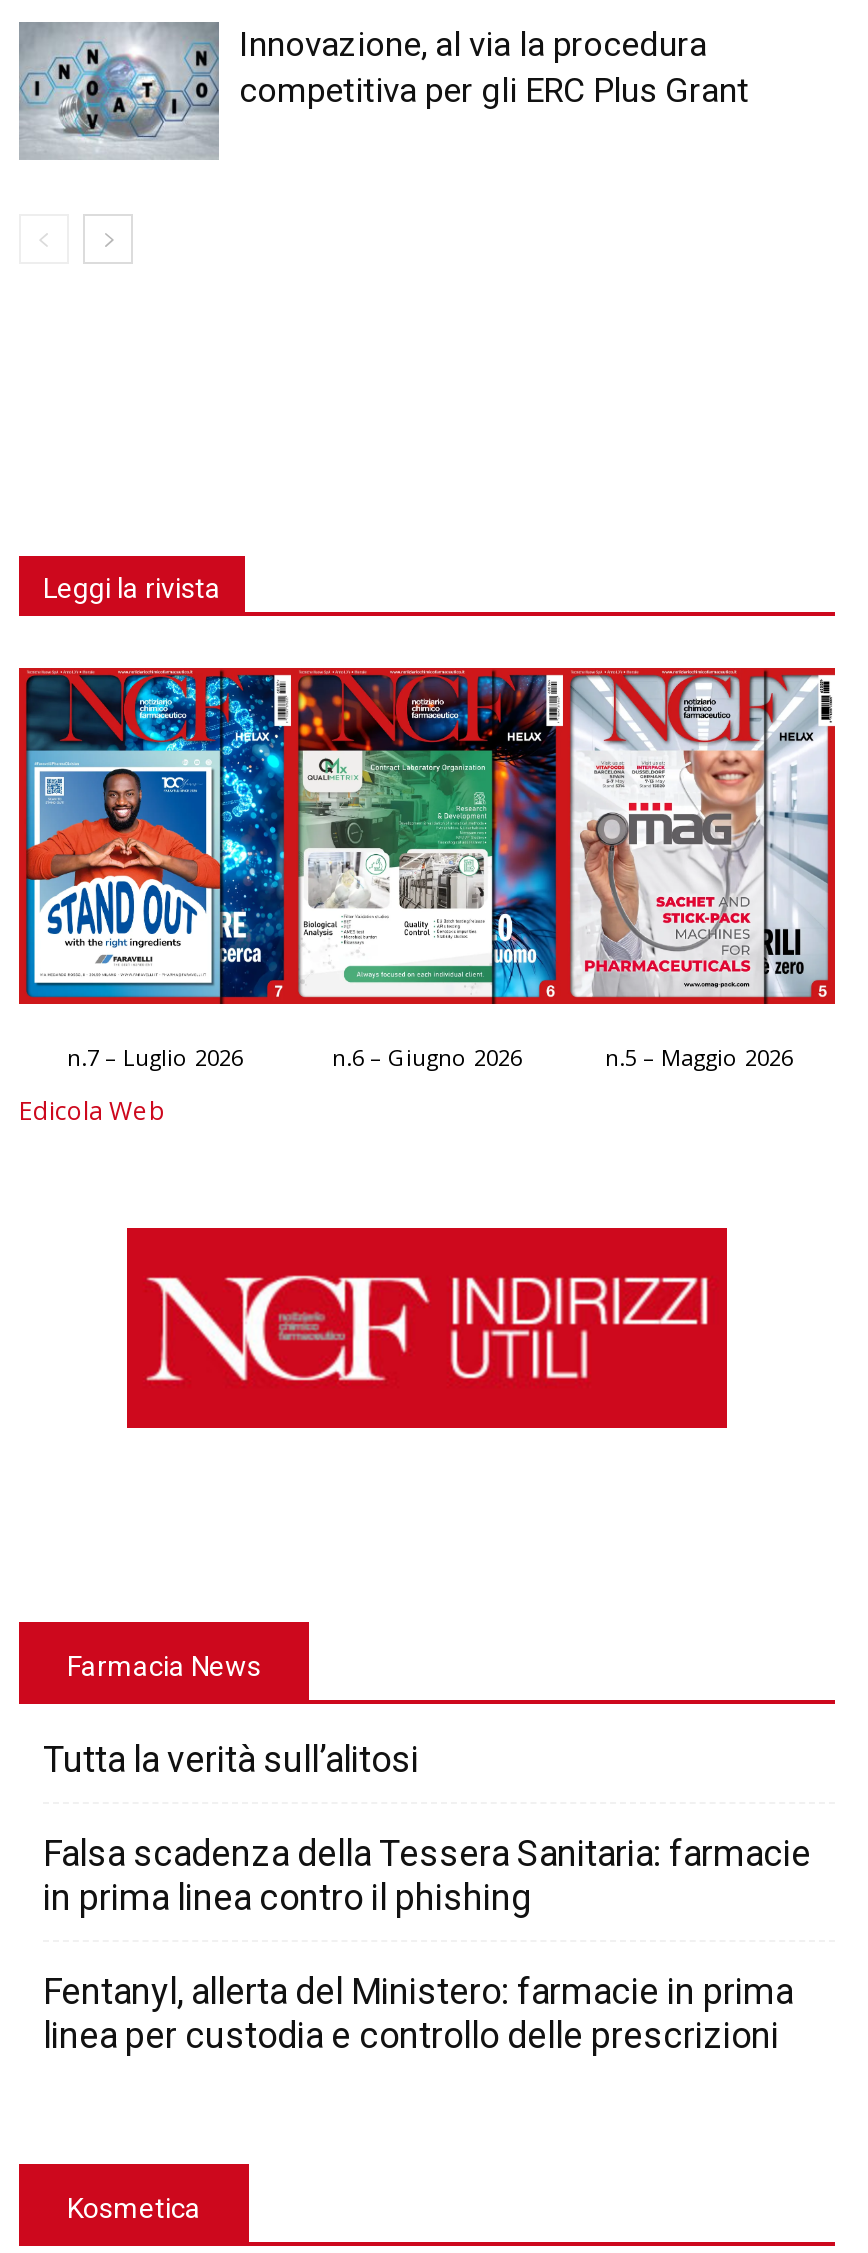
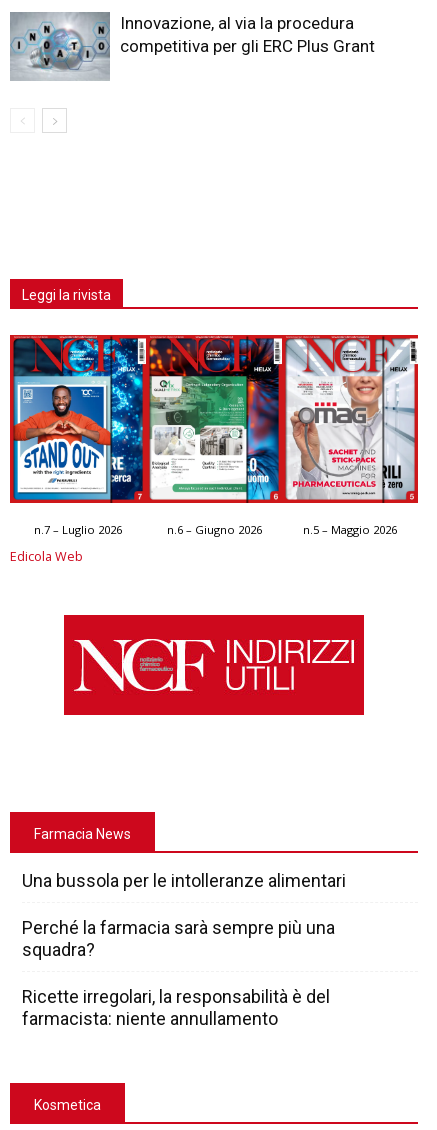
- Tutta la verità sull’alitosi
+ Una bussola per le intolleranze alimentari

- Falsa scadenza della Tessera Sanitaria: farmacie
- in prima linea contro il phishing
+ Perché la farmacia sarà sempre più una
+ squadra?

- Fentanyl, allerta del Ministero: farmacie in prima
- linea per custodia e controllo delle prescrizioni
+ Ricette irregolari, la responsabilità è del
+ farmacista: niente annullamento
